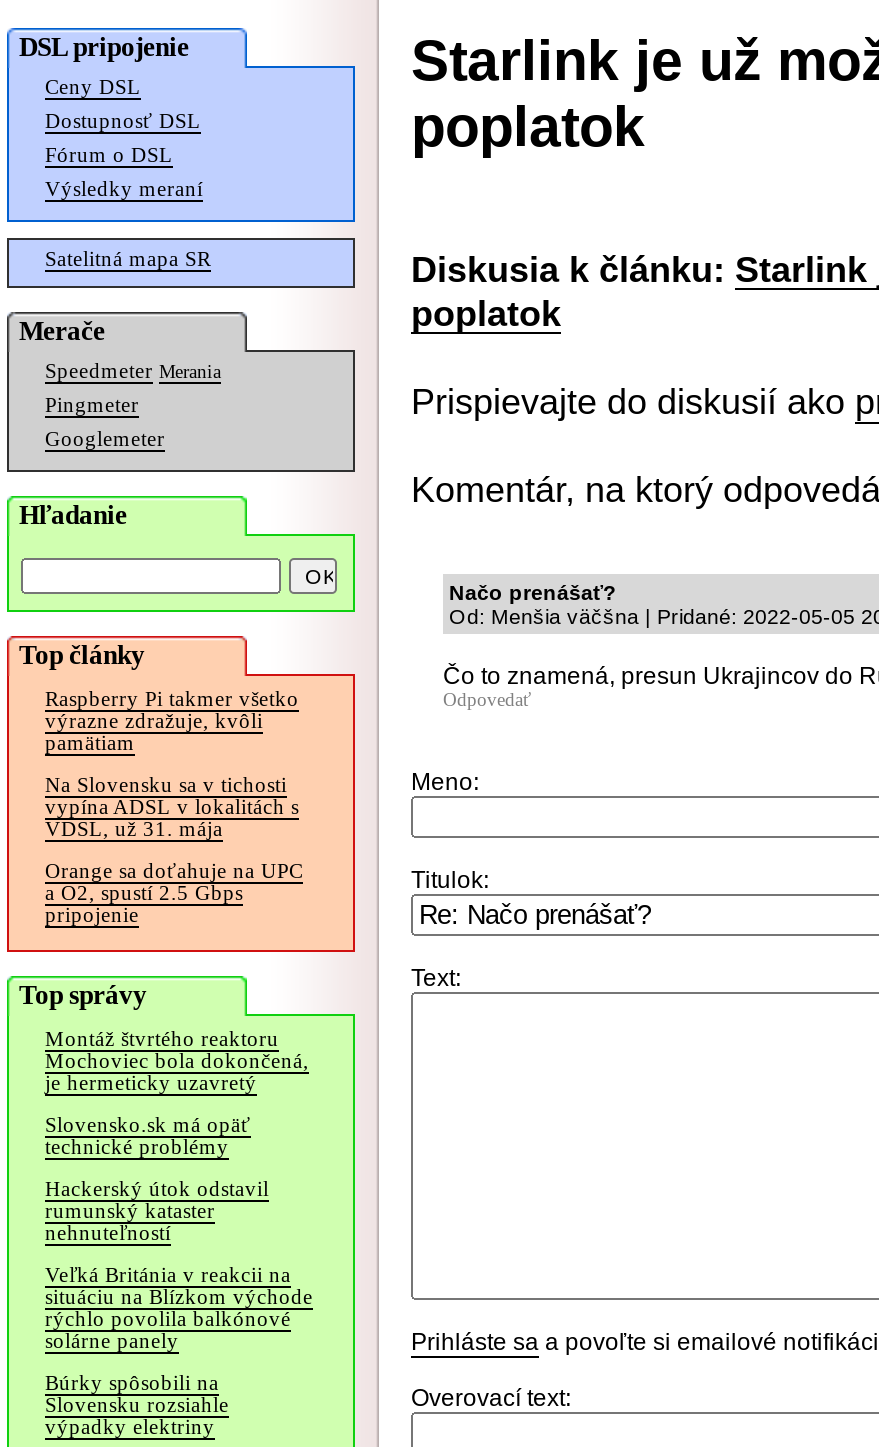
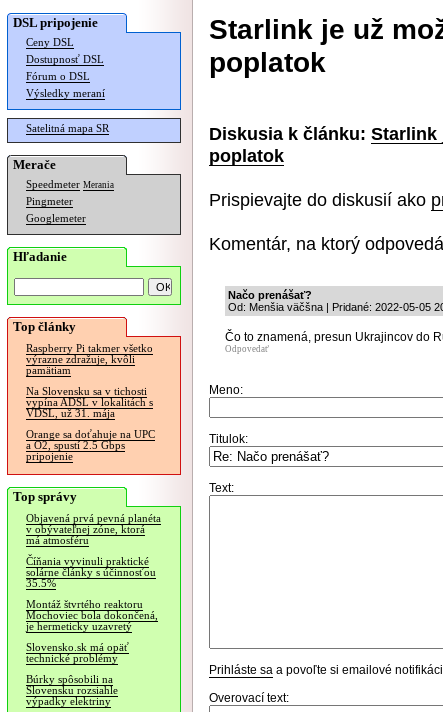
+ Objavená prvá pevná planéta
+ v obývateľnej zóne, ktorá
+ má atmosféru
+ Číňania vyvinuli praktické
+ solárne články s účinnosťou
+ 35.5%

moved down: Montáž štvrtého reaktoru | Mochoviec bola dokončená, | je hermeticky uzavretý | Slovensko.sk má opäť | technické problémy

- Hackerský útok odstavil
- rumunský kataster
- nehnuteľností
- Veľká Británia v reakcii na
- situáciu na Blízkom východe
- rýchlo povolila balkónové
- solárne panely
